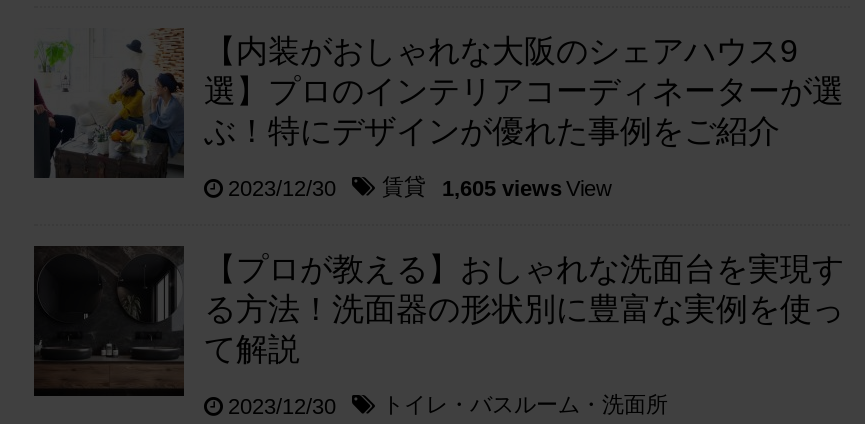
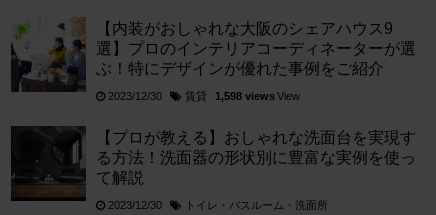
- 2023/12/30 賃貸 1,605 views View
+ 2023/12/30 賃貸 1,598 views View
